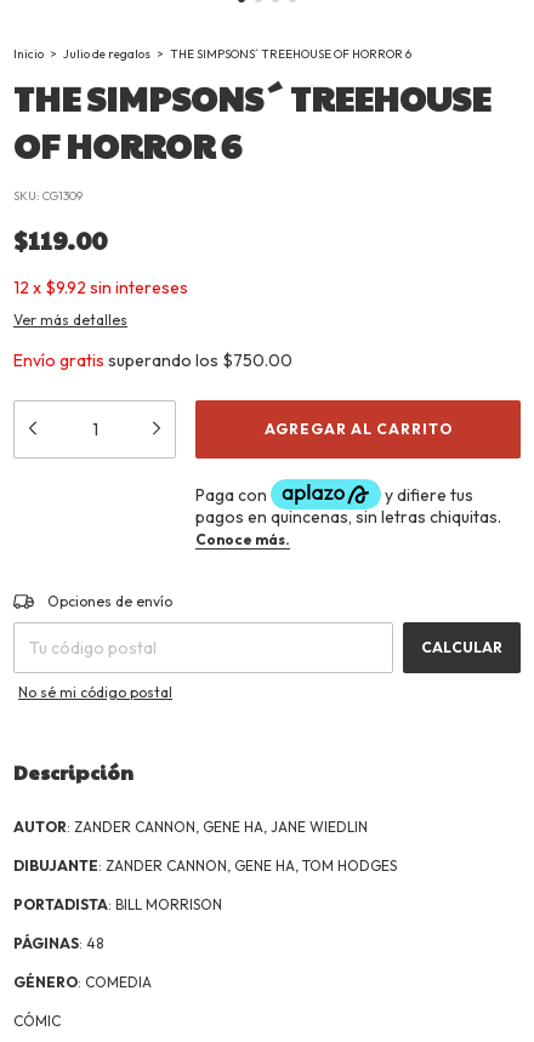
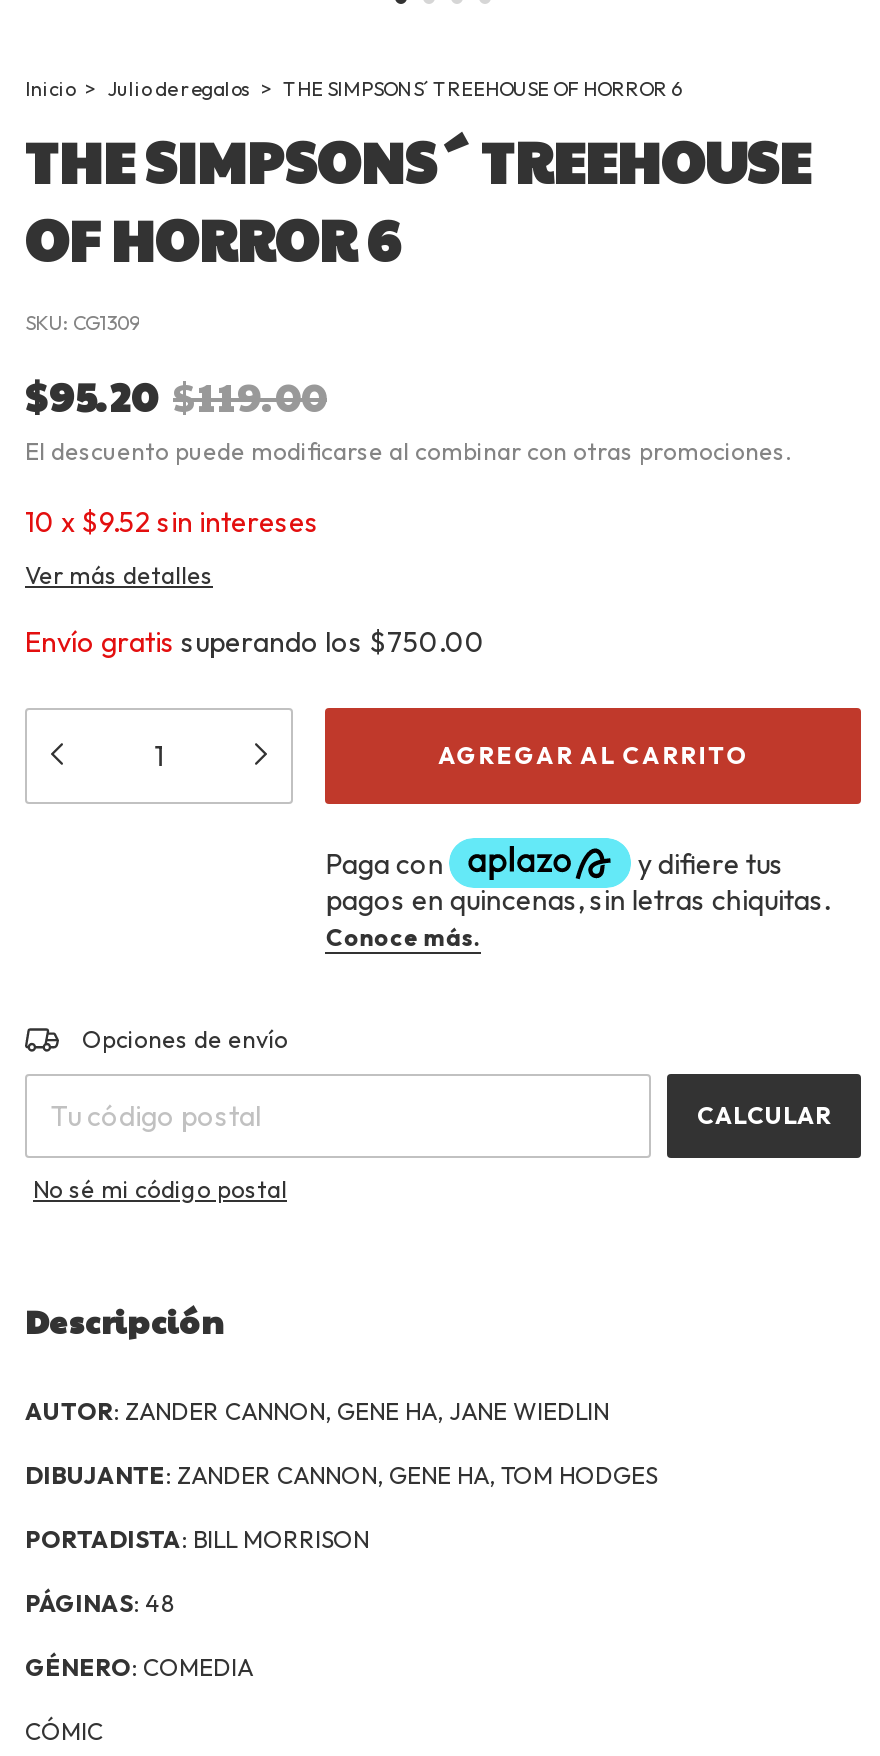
- $119.00
+ $95.20 $119.00
+ El descuento puede modificarse al combinar con otras promociones.

- 12 x $9.92 sin intereses
+ 10 x $9.52 sin intereses
